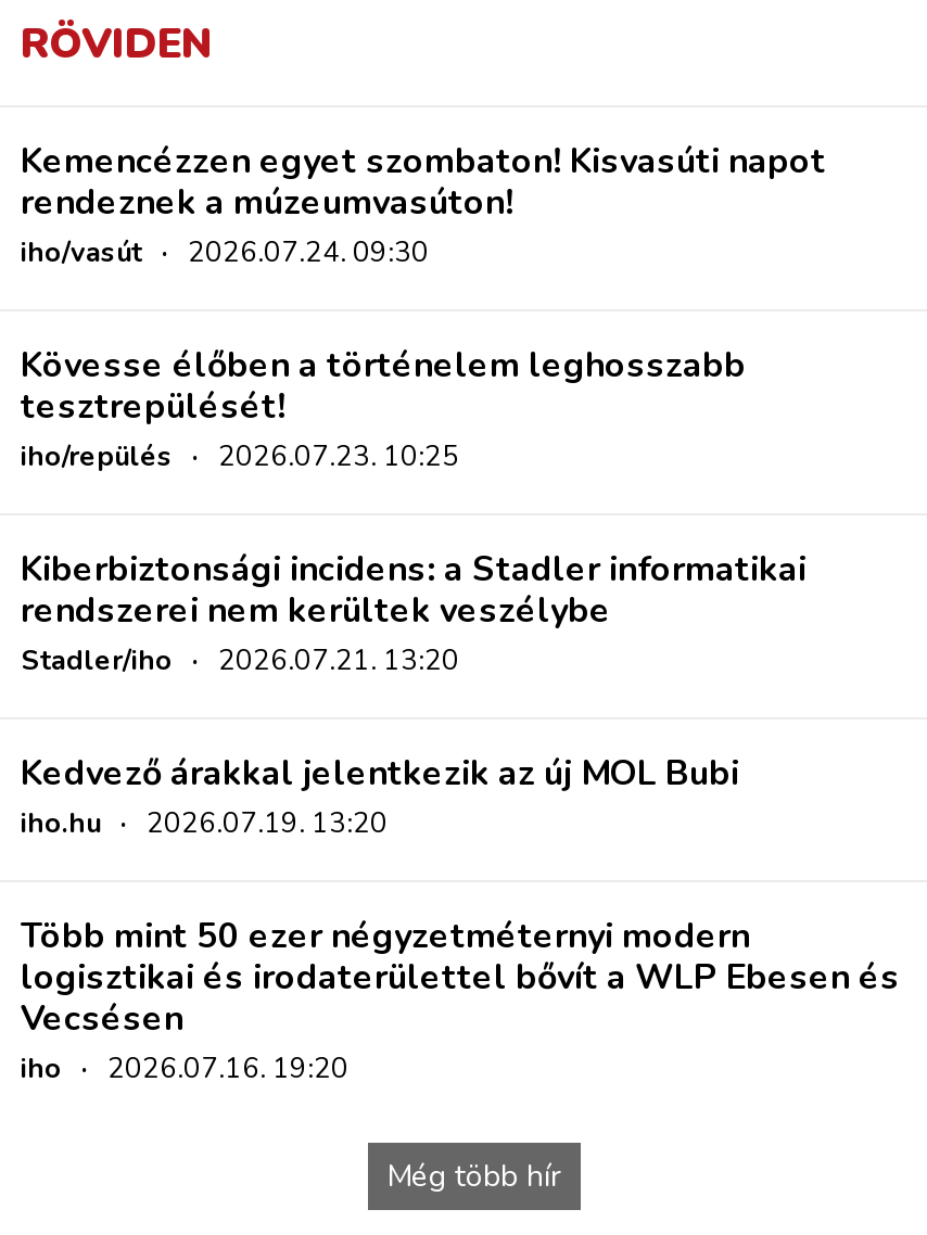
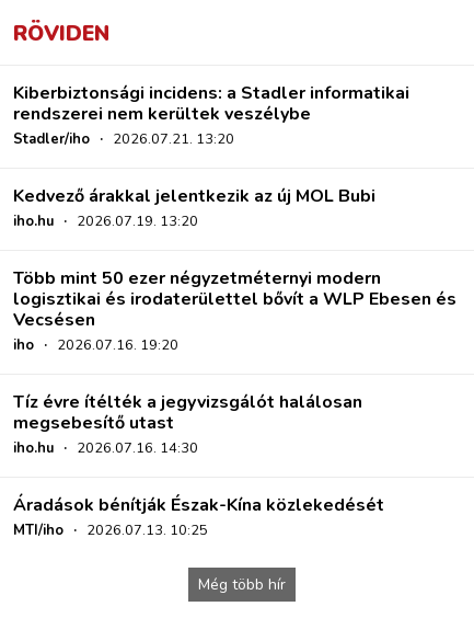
- Kemencézzen egyet szombaton! Kisvasúti napot
- rendeznek a múzeumvasúton!
- iho/vasút · 2026.07.24. 09:30
- Kövesse élőben a történelem leghosszabb
- tesztrepülését!
- iho/repülés · 2026.07.23. 10:25

moved up: Kiberbiztonsági incidens: a Stadler informatikai | rendszerei nem kerültek veszélybe | Stadler/iho · 2026.07.21. 13:20 | ... | Vecsésen | iho · 2026.07.16. 19:20

+ Tíz évre ítélték a jegyvizsgálót halálosan
+ megsebesítő utast
+ iho.hu · 2026.07.16. 14:30
+ Áradások bénítják Észak-Kína közlekedését
+ MTI/iho · 2026.07.13. 10:25
